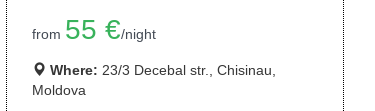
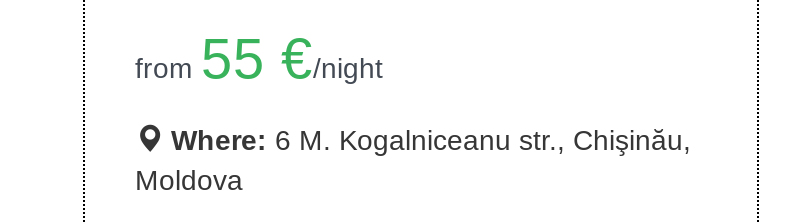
- Where: 23/3 Decebal str., Chisinau,
+ Where: 6 M. Kogalniceanu str., Chişinău,
